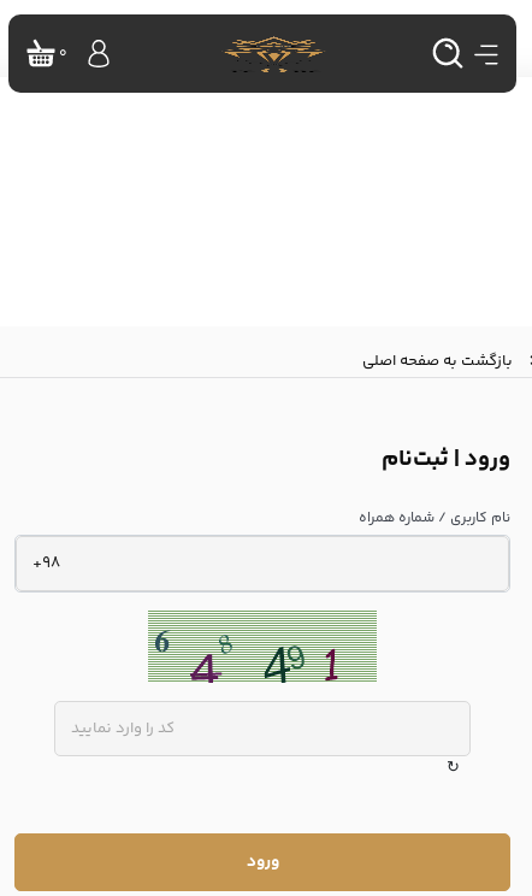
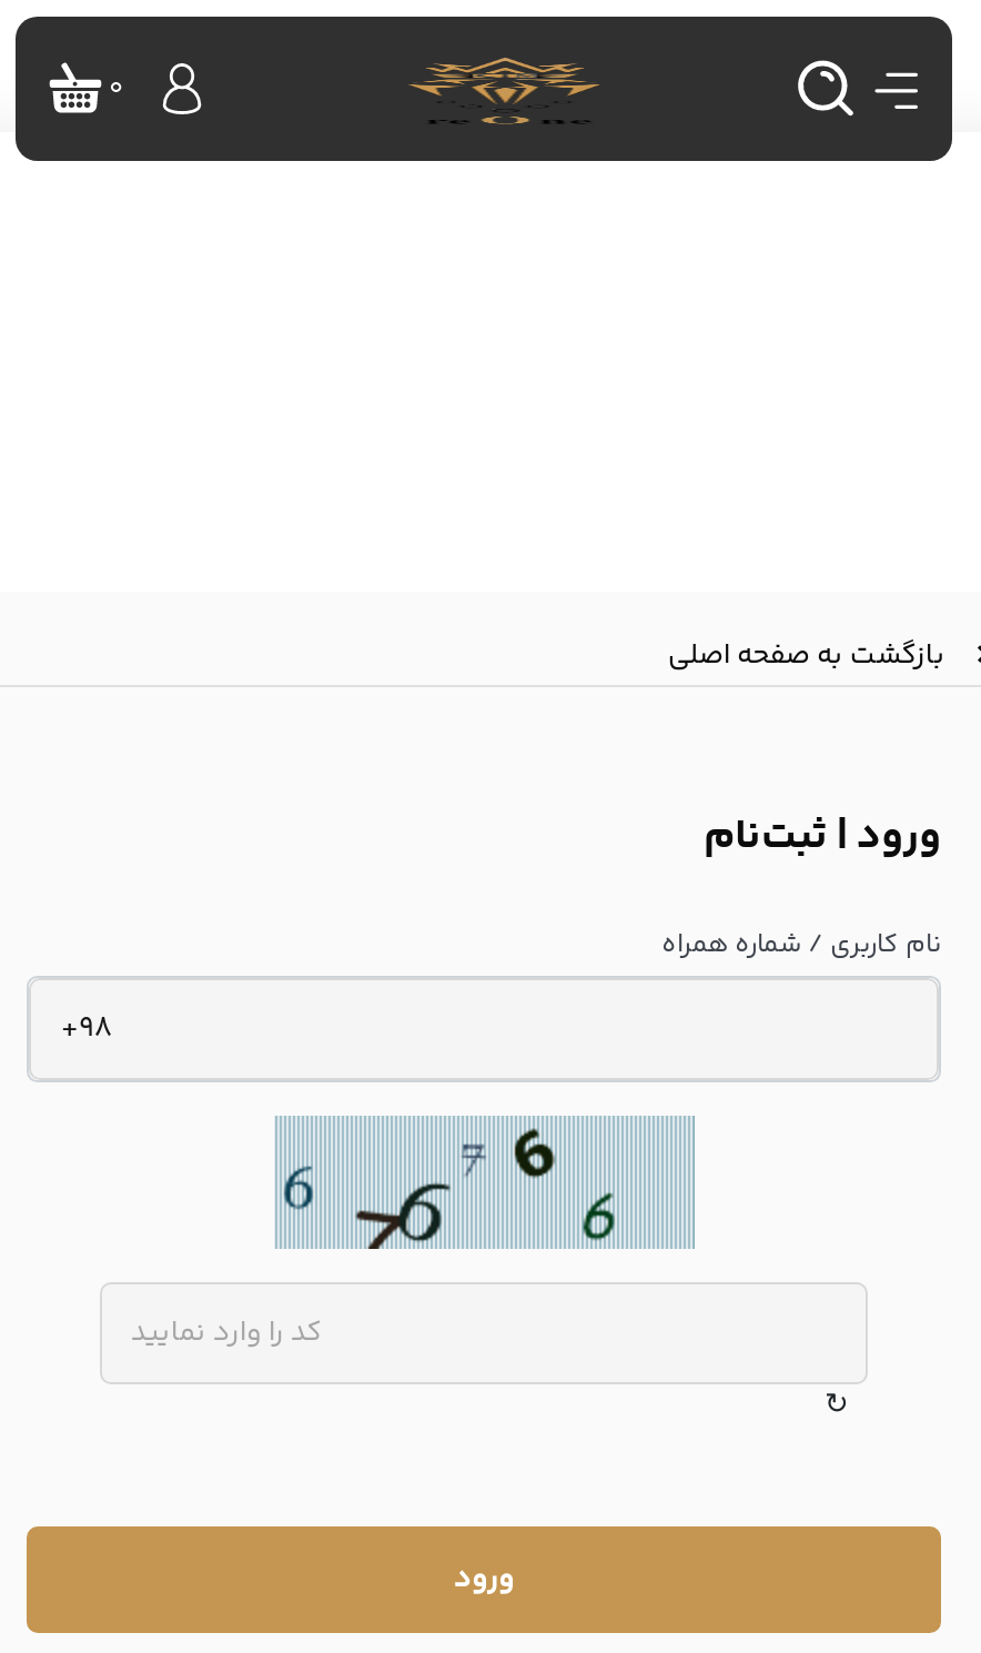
- [image]
+ [image]
